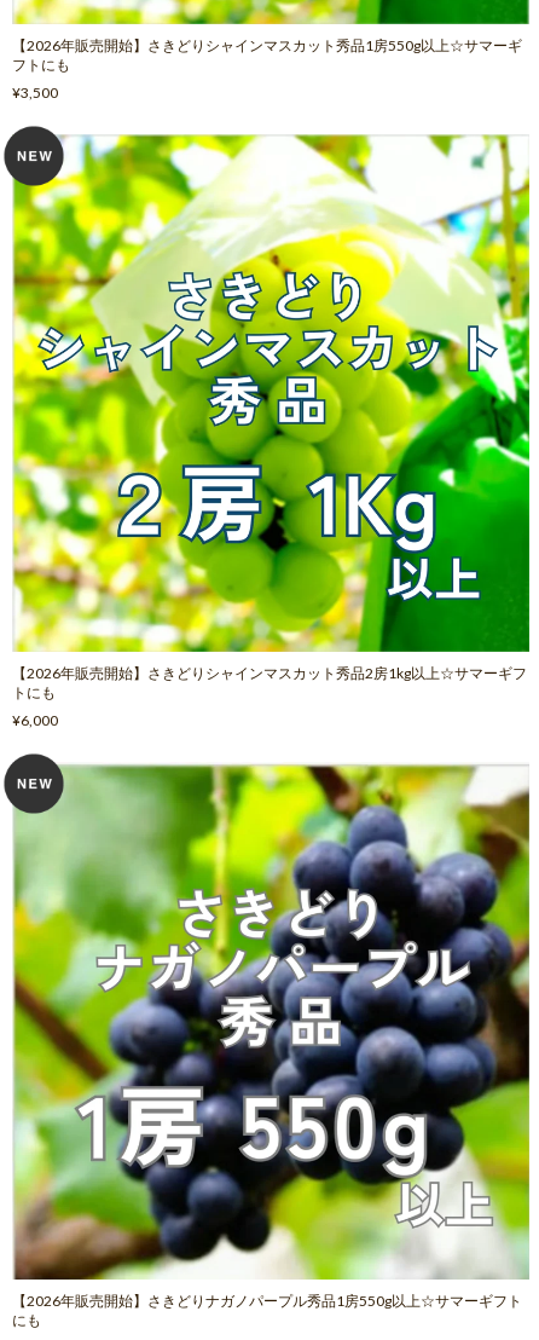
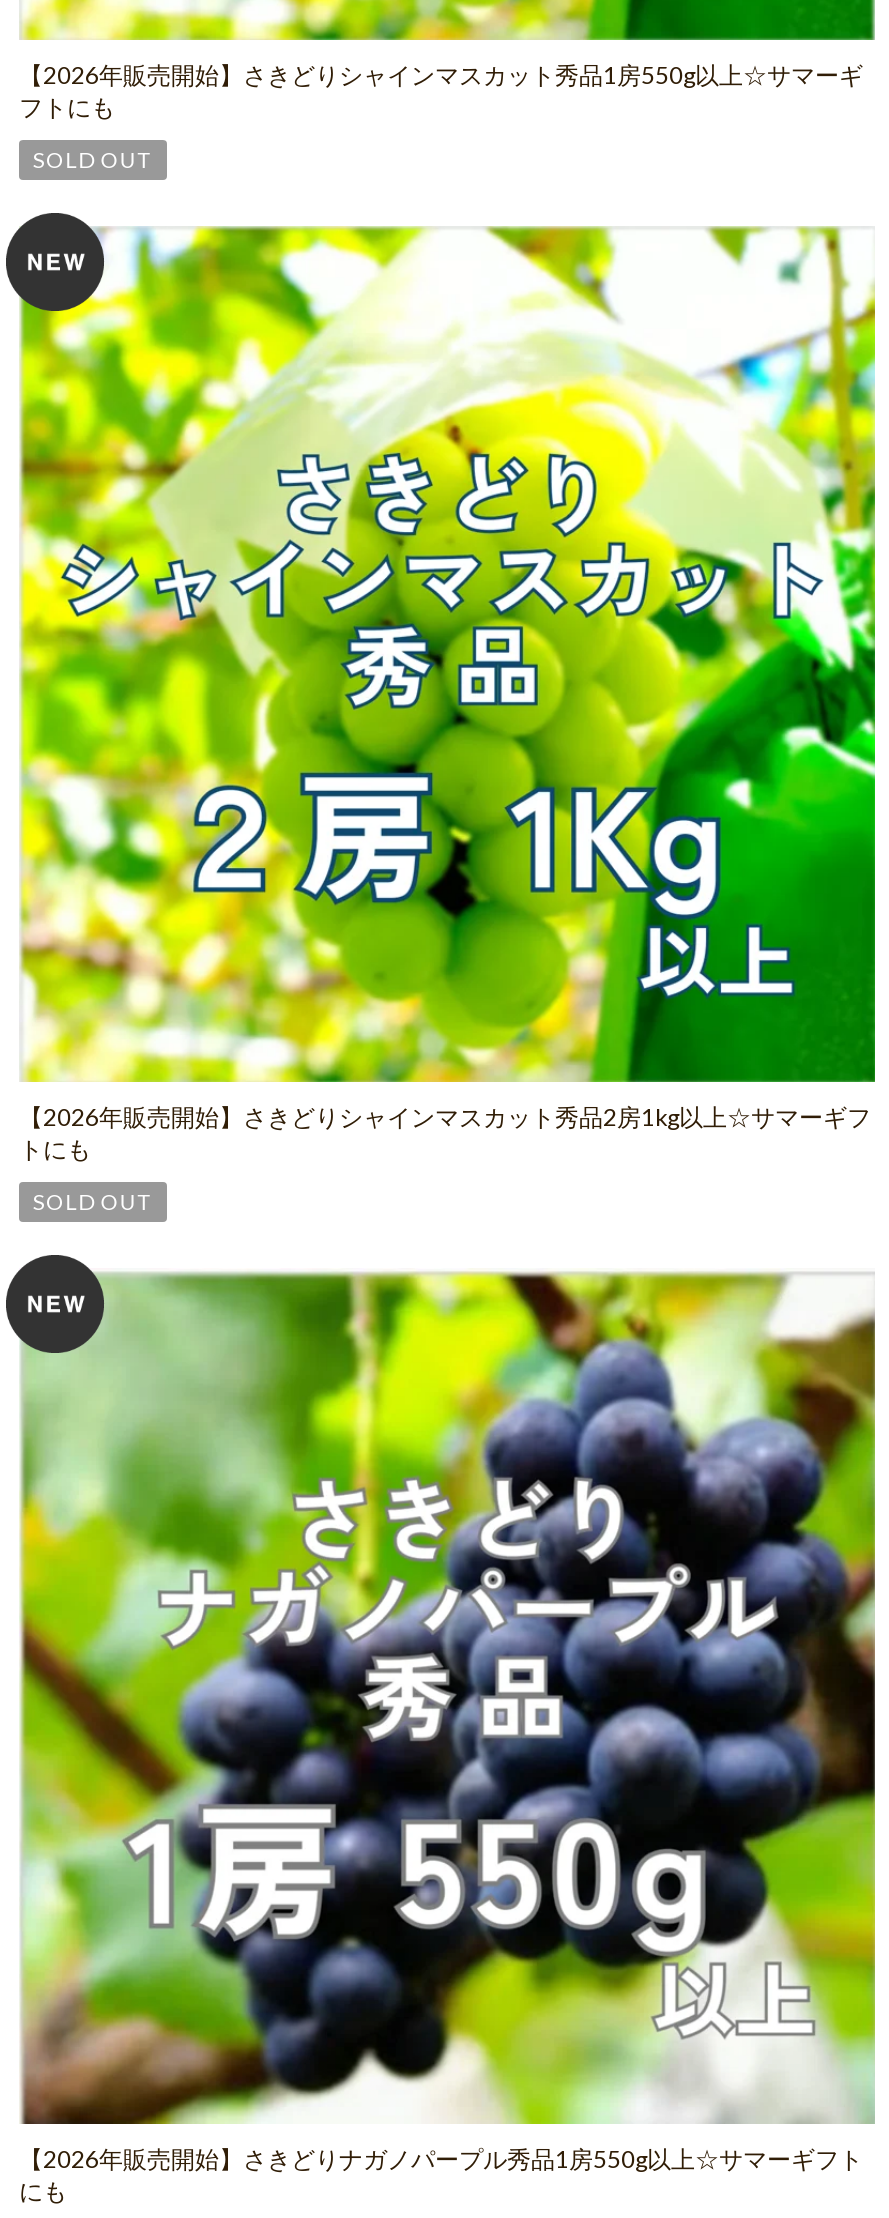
- ¥3,500
+ SOLD OUT

- ¥6,000
+ SOLD OUT
